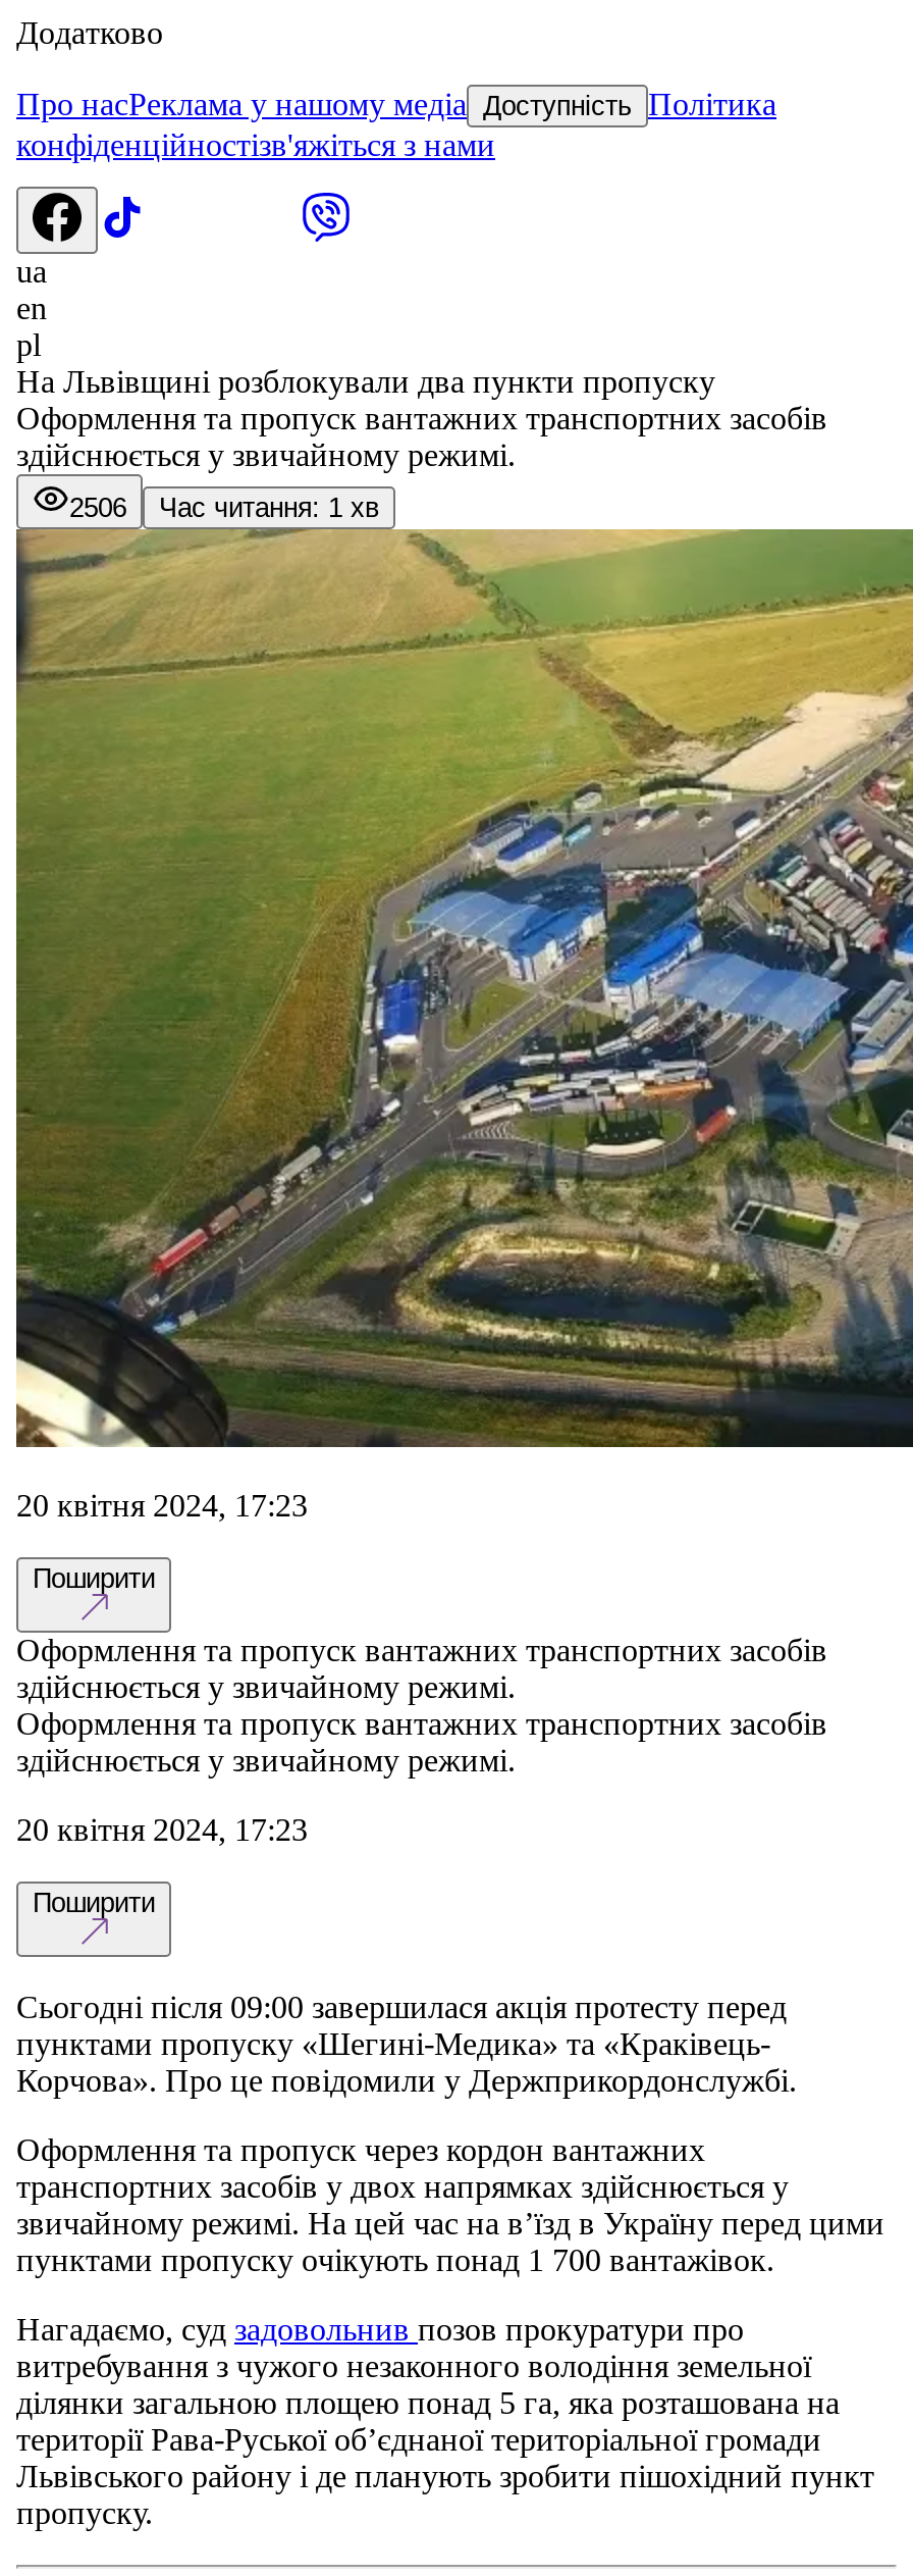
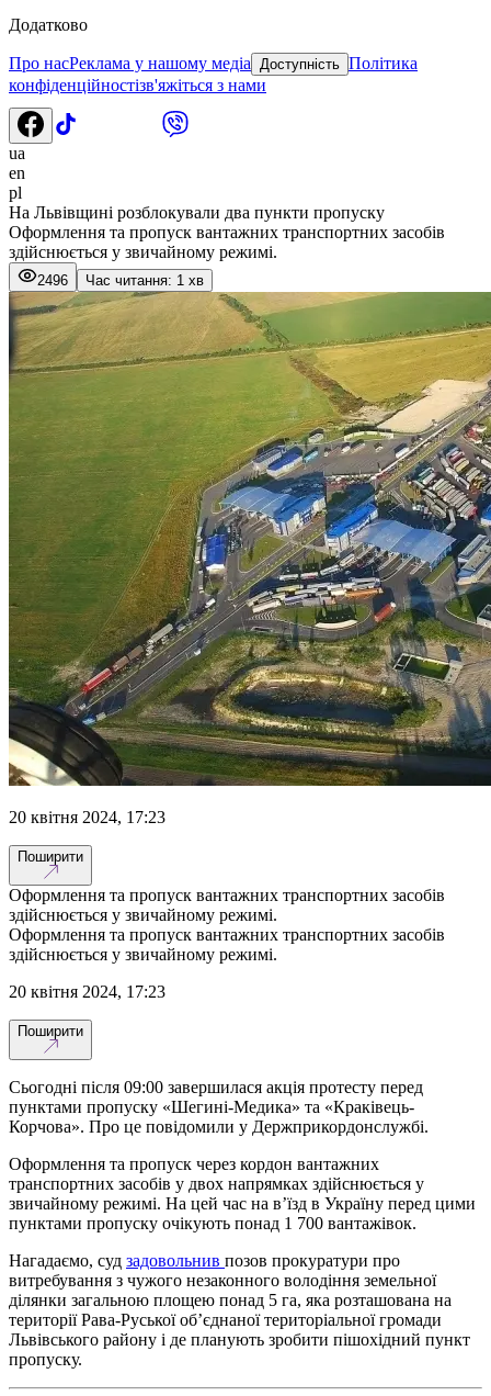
- 2506 Час читання: 1 хв
+ 2496 Час читання: 1 хв
